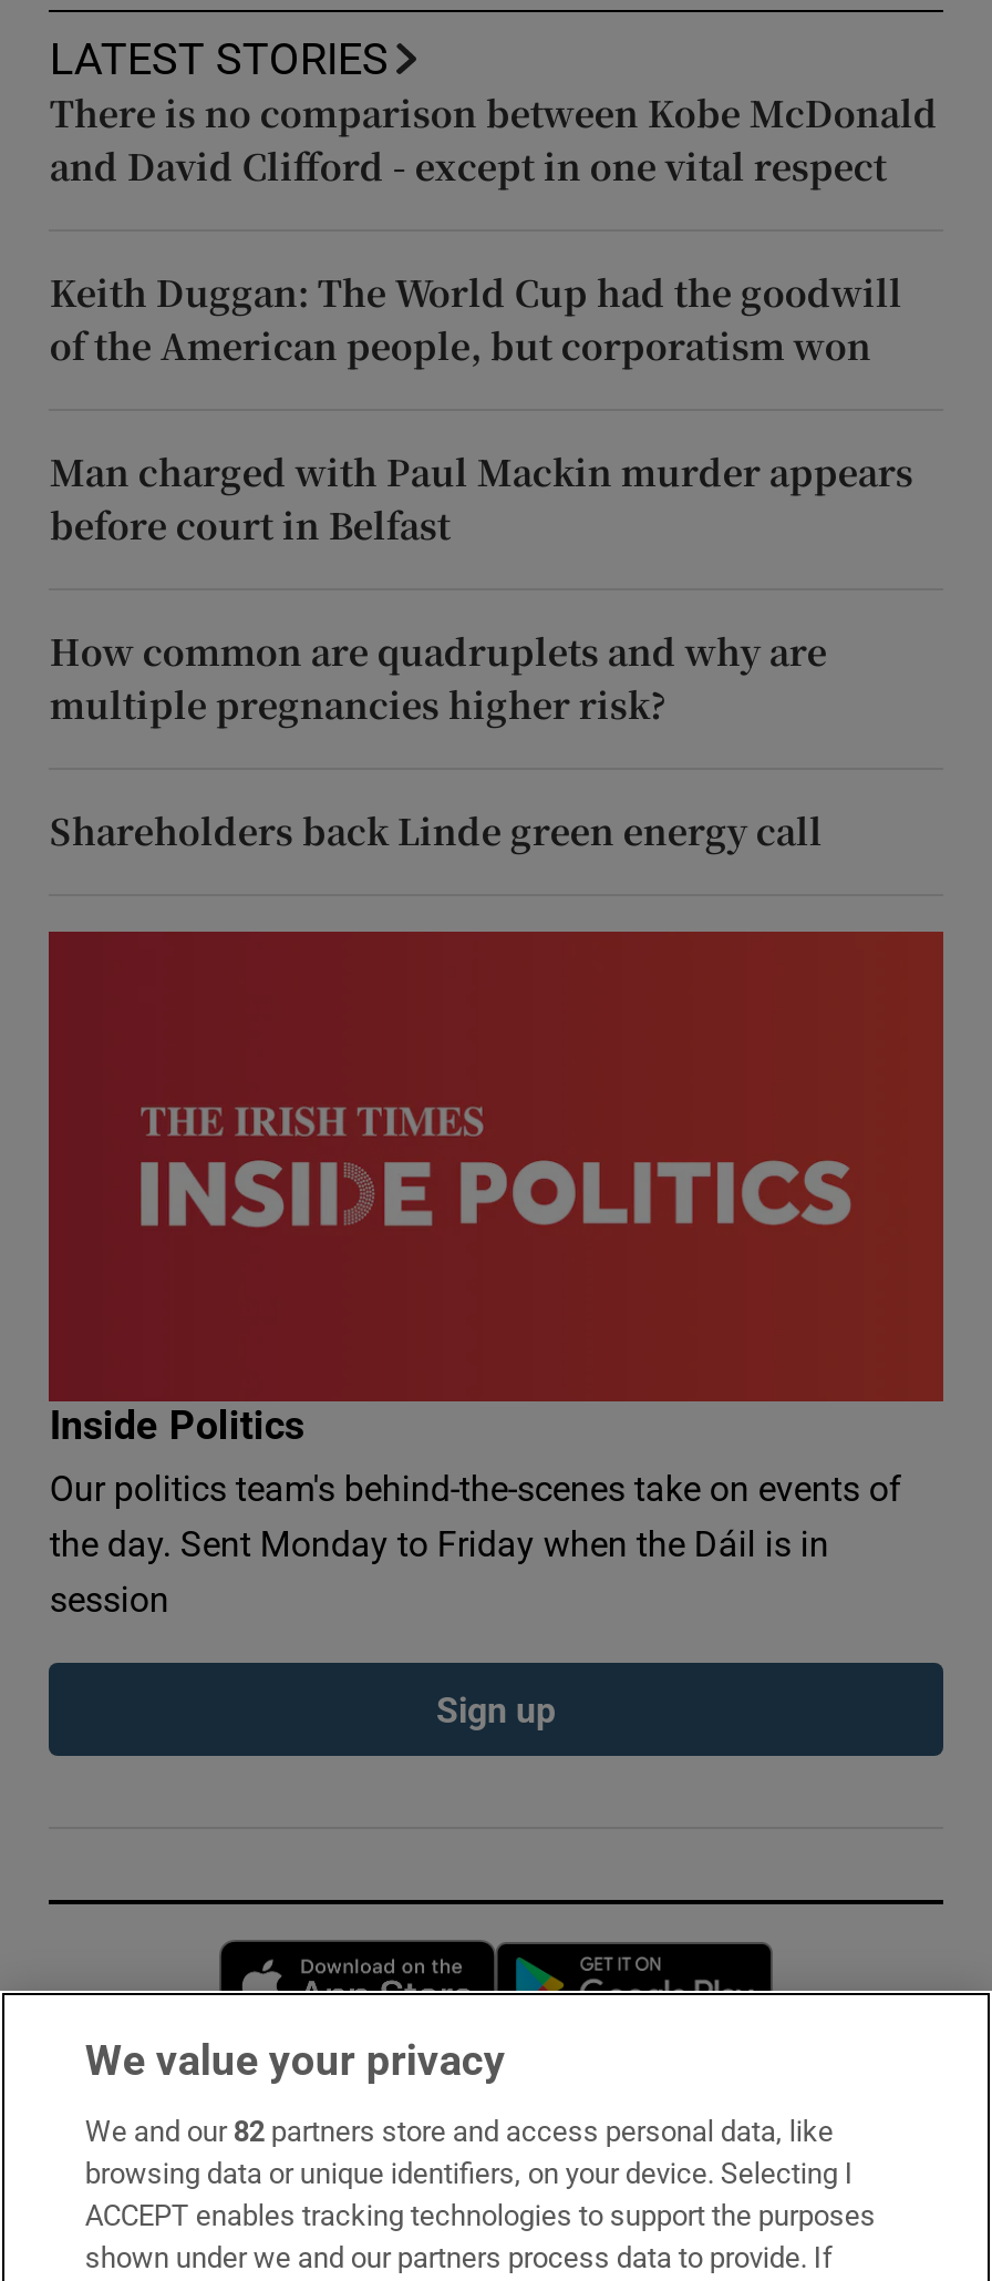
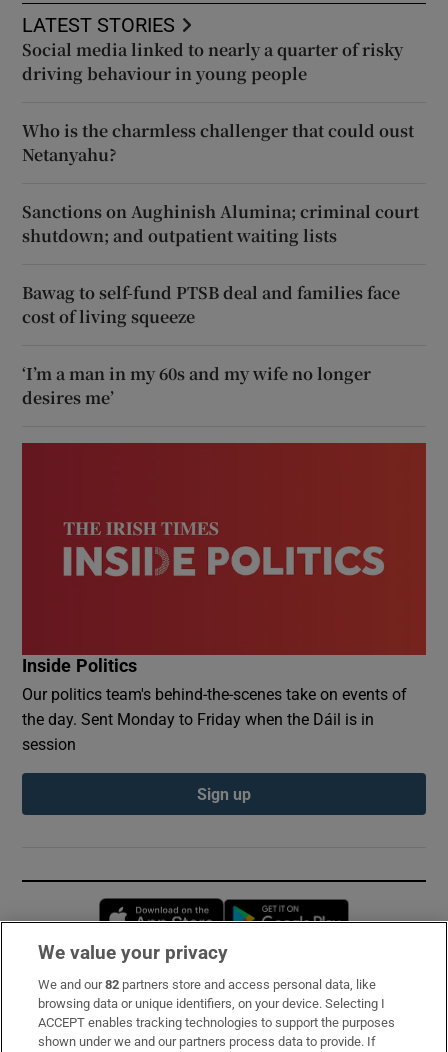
- There is no comparison between Kobe McDonald
- and David Clifford - except in one vital respect
+ Social media linked to nearly a quarter of risky
+ driving behaviour in young people

- Keith Duggan: The World Cup had the goodwill
- of the American people, but corporatism won
+ Who is the charmless challenger that could oust
+ Netanyahu?

- Man charged with Paul Mackin murder appears
- before court in Belfast
+ Sanctions on Aughinish Alumina; criminal court
+ shutdown; and outpatient waiting lists

- How common are quadruplets and why are
- multiple pregnancies higher risk?
+ Bawag to self-fund PTSB deal and families face
+ cost of living squeeze

- Shareholders back Linde green energy call
+ ‘I’m a man in my 60s and my wife no longer
+ desires me’
